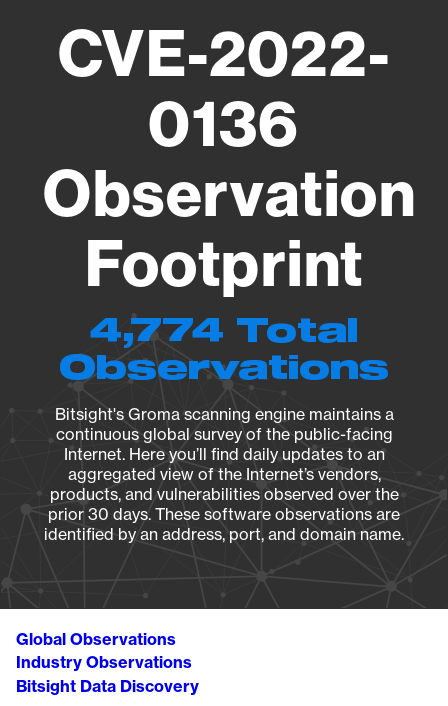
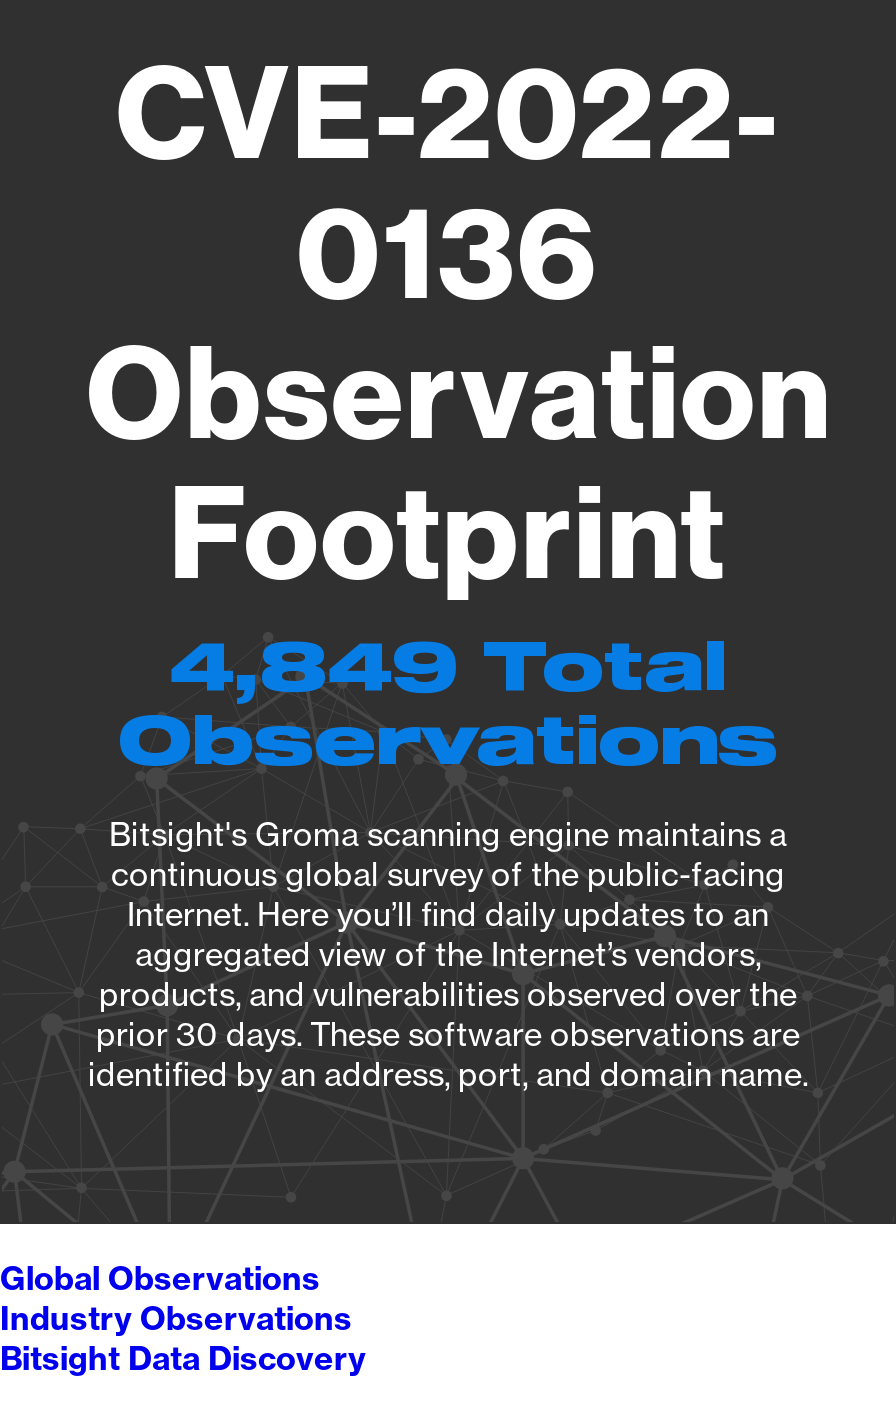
- 4,774 Total
+ 4,849 Total
